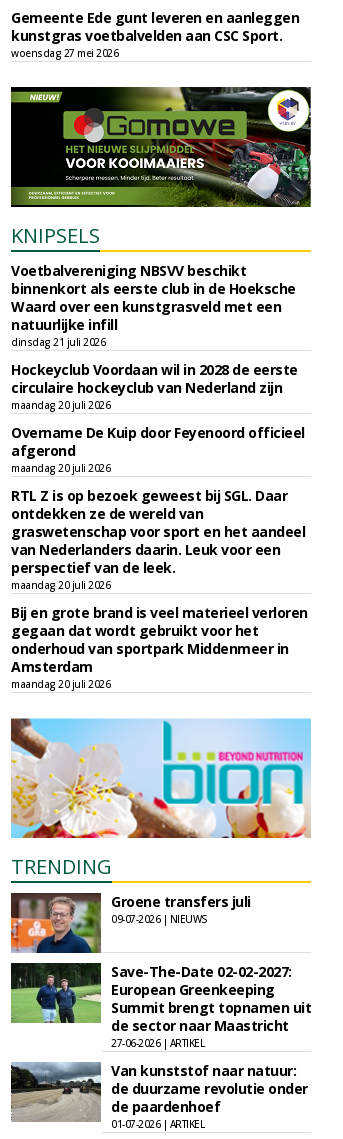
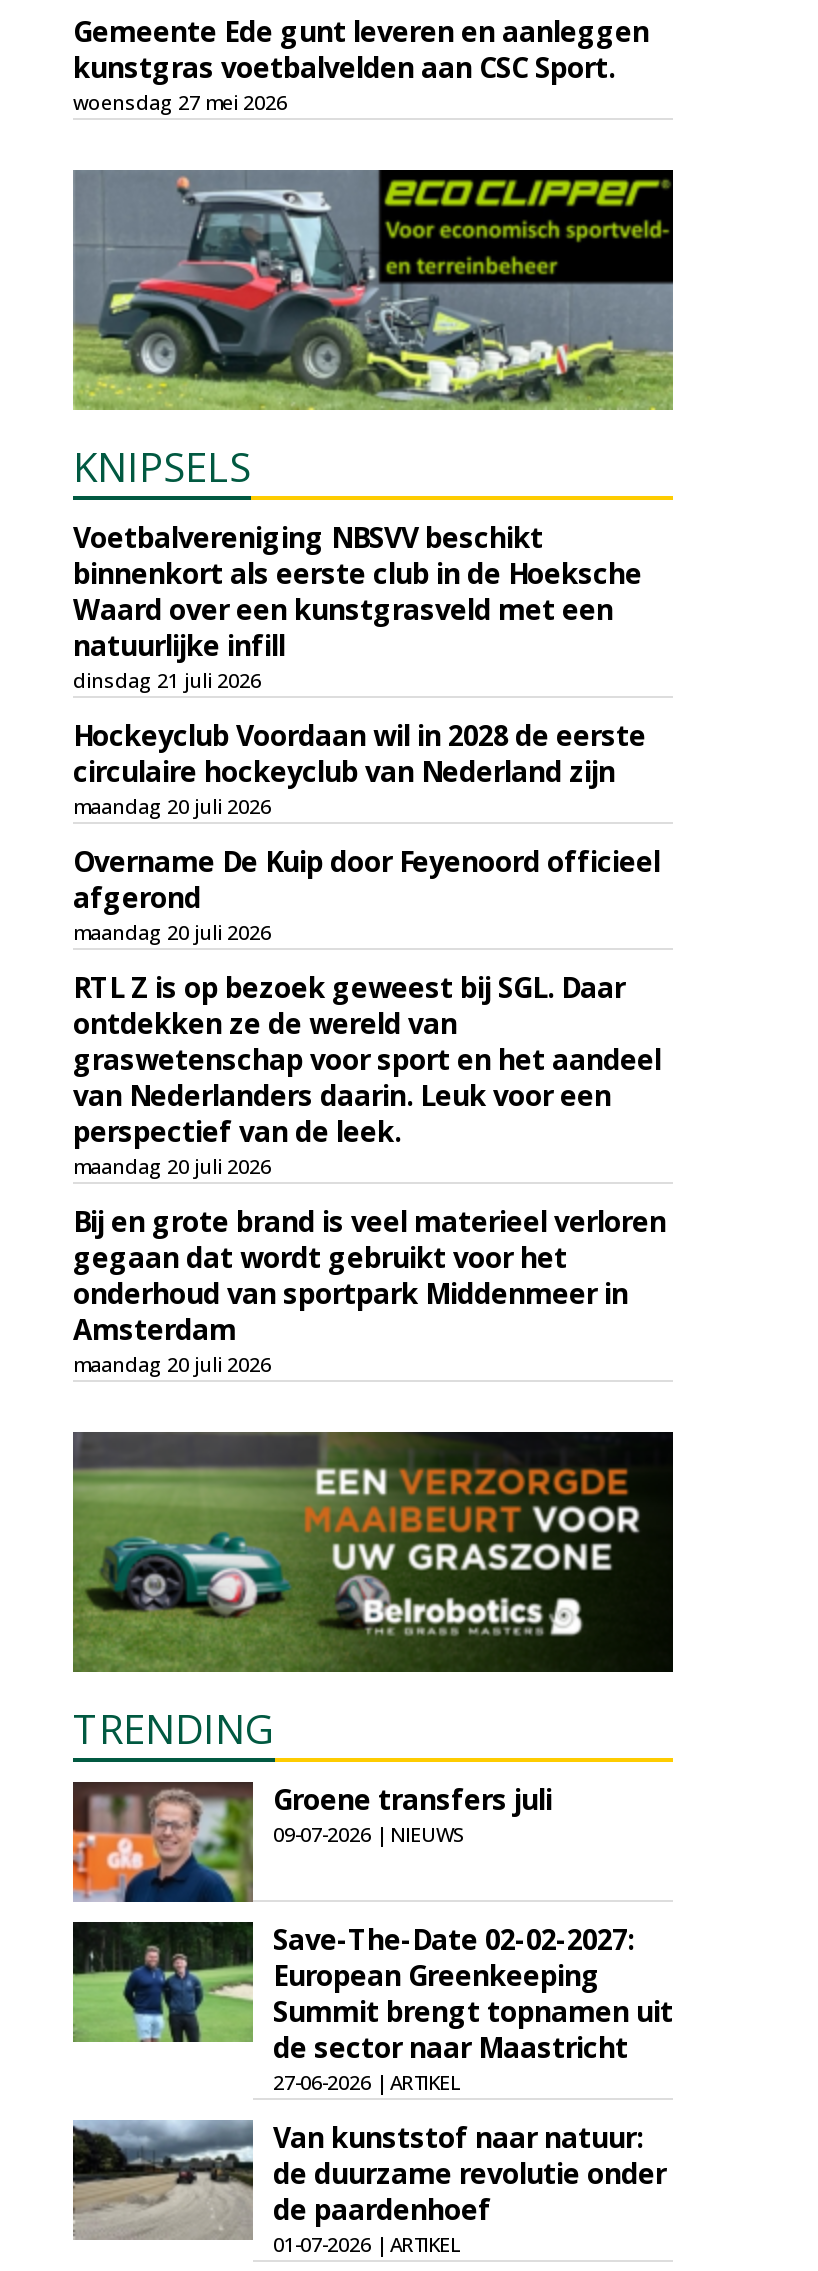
- [image]
+ [image]

- [image]
+ [image]
